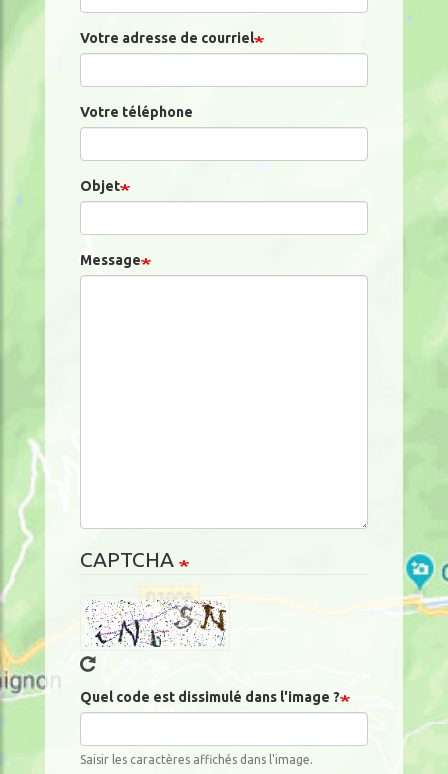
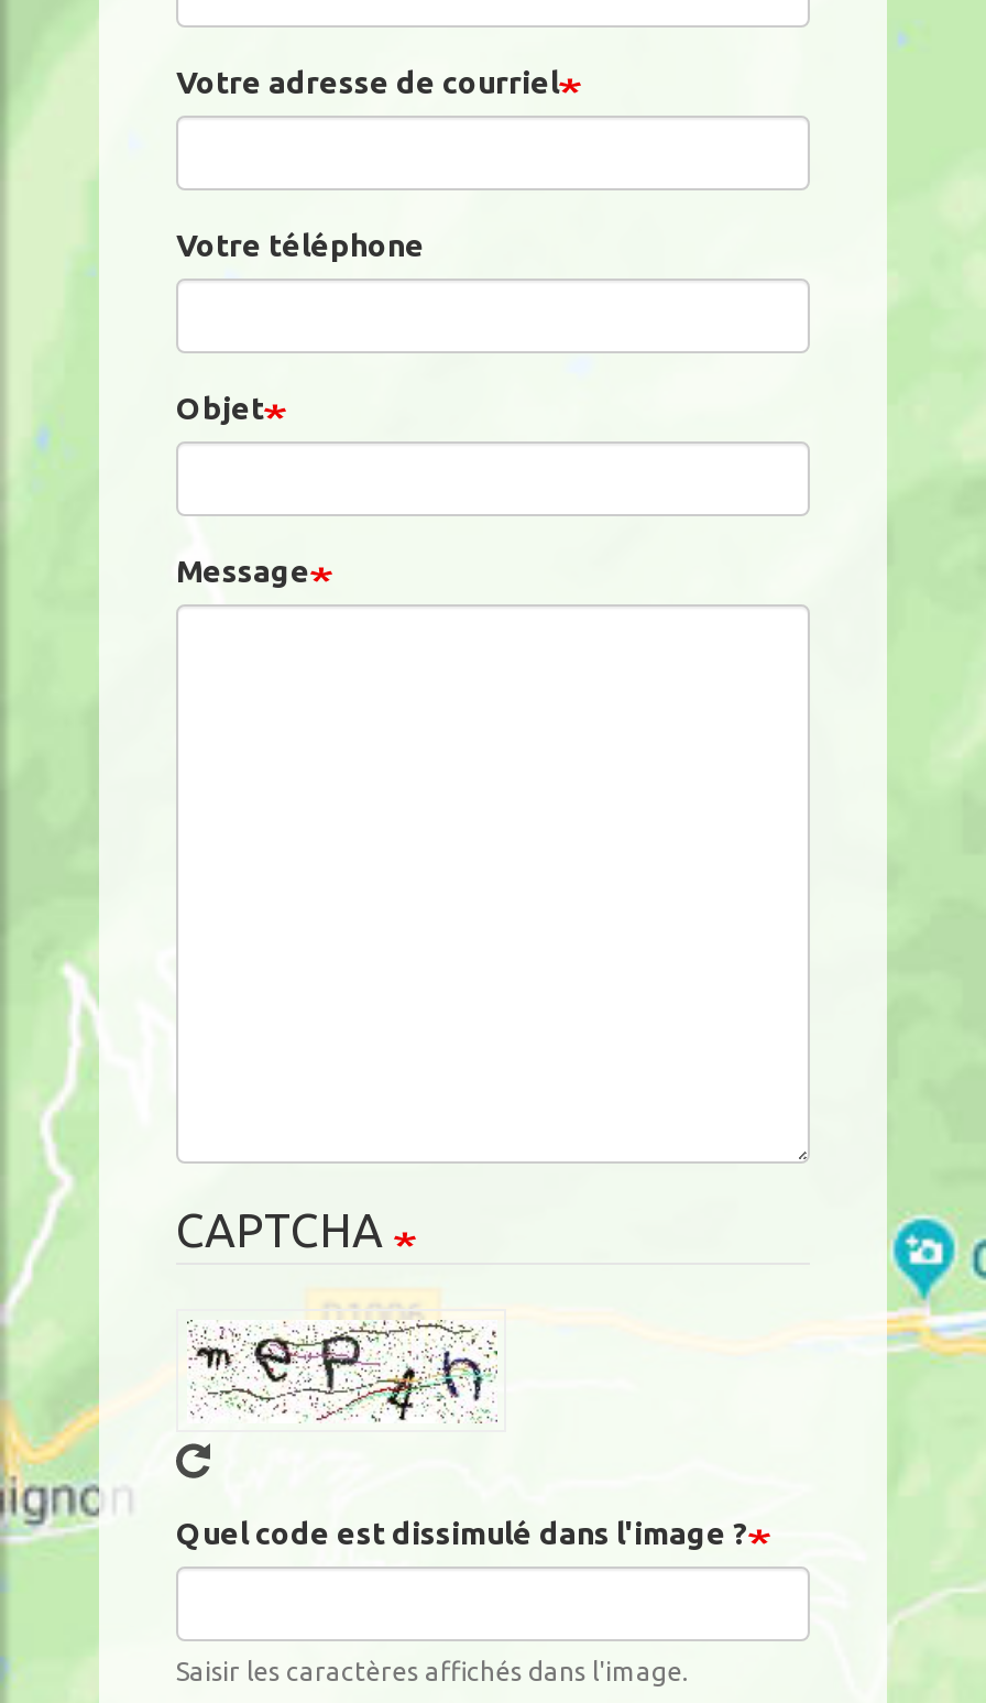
- [image]
+ [image]
